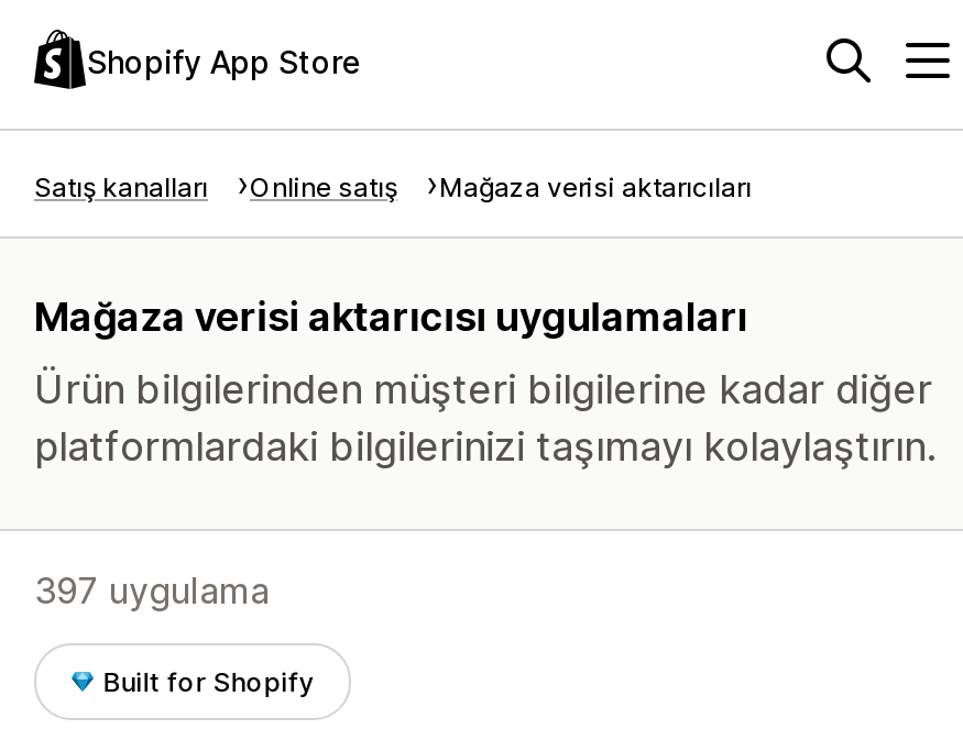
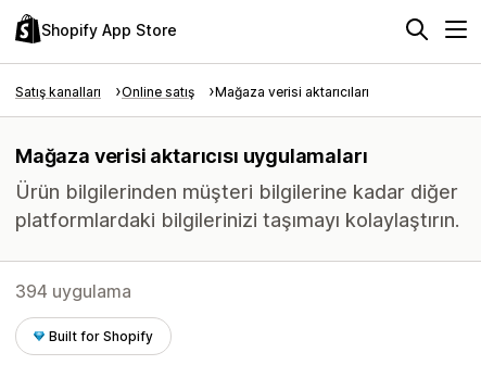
- 397 uygulama
+ 394 uygulama
